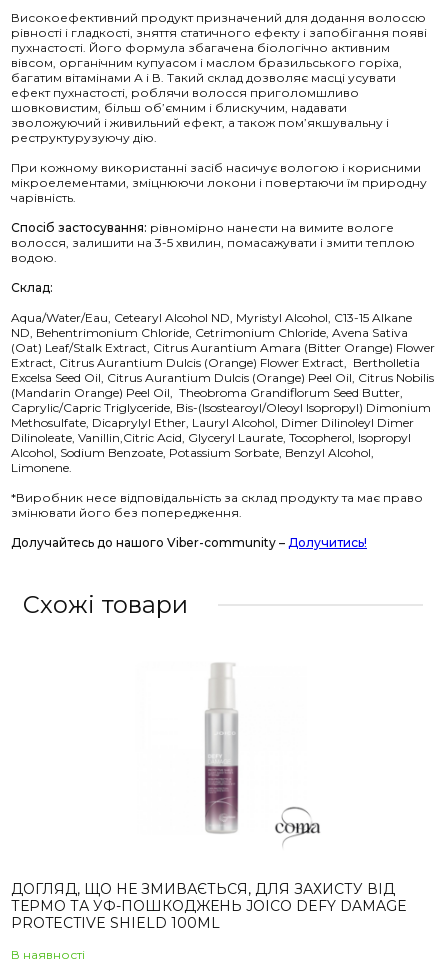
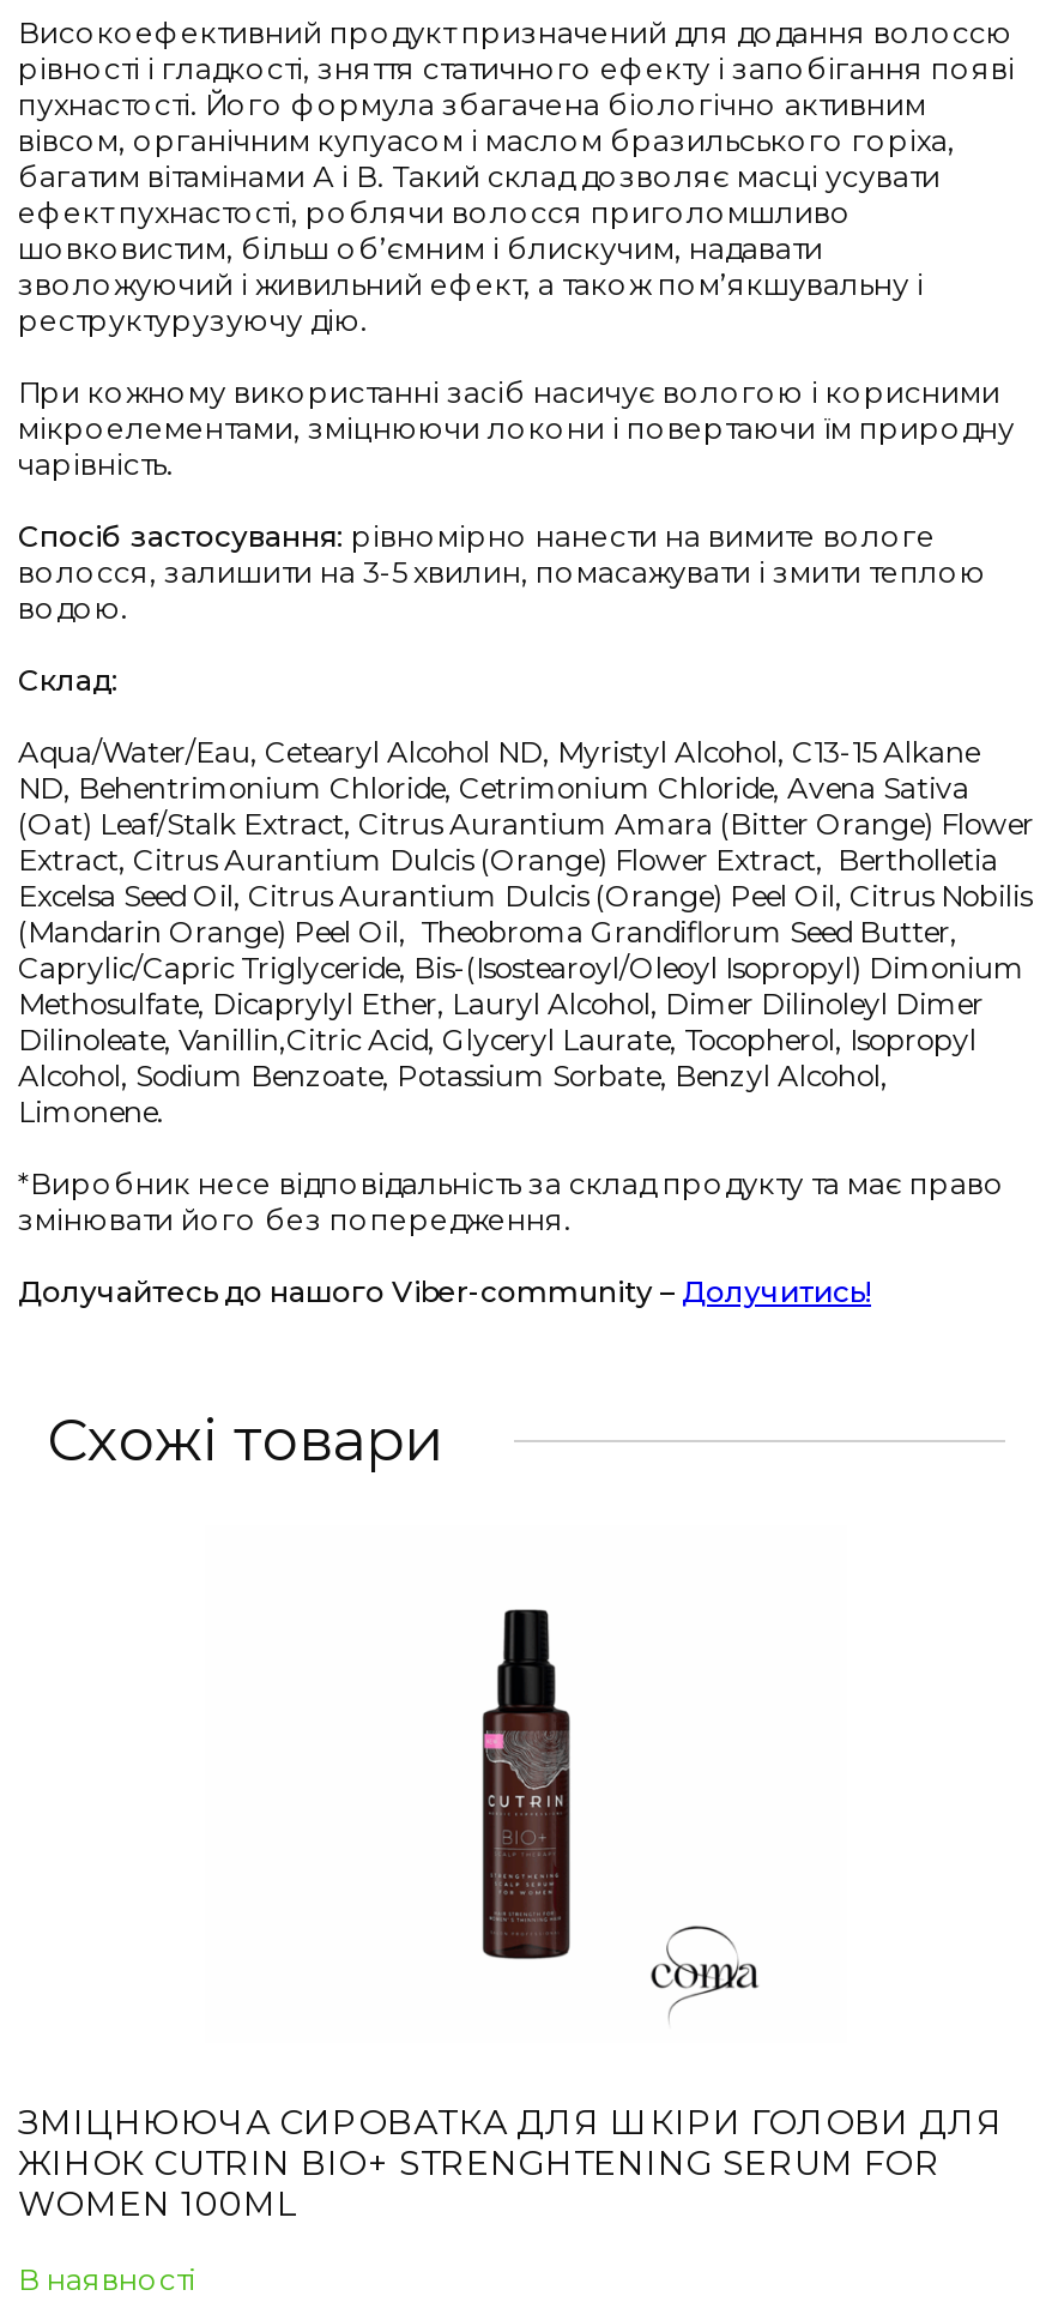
- [image]
+ [image]

- ДОГЛЯД, ЩО НЕ ЗМИВАЄТЬСЯ, ДЛЯ ЗАХИСТУ ВІД
- ТЕРМО ТА УФ-ПОШКОДЖЕНЬ JOICO DEFY DAMAGE
- PROTECTIVE SHIELD 100ML
+ ЗМІЦНЮЮЧА СИРОВАТКА ДЛЯ ШКІРИ ГОЛОВИ ДЛЯ
+ ЖІНОК CUTRIN BIO+ STRENGHTENING SERUM FOR
+ WOMEN 100ML
